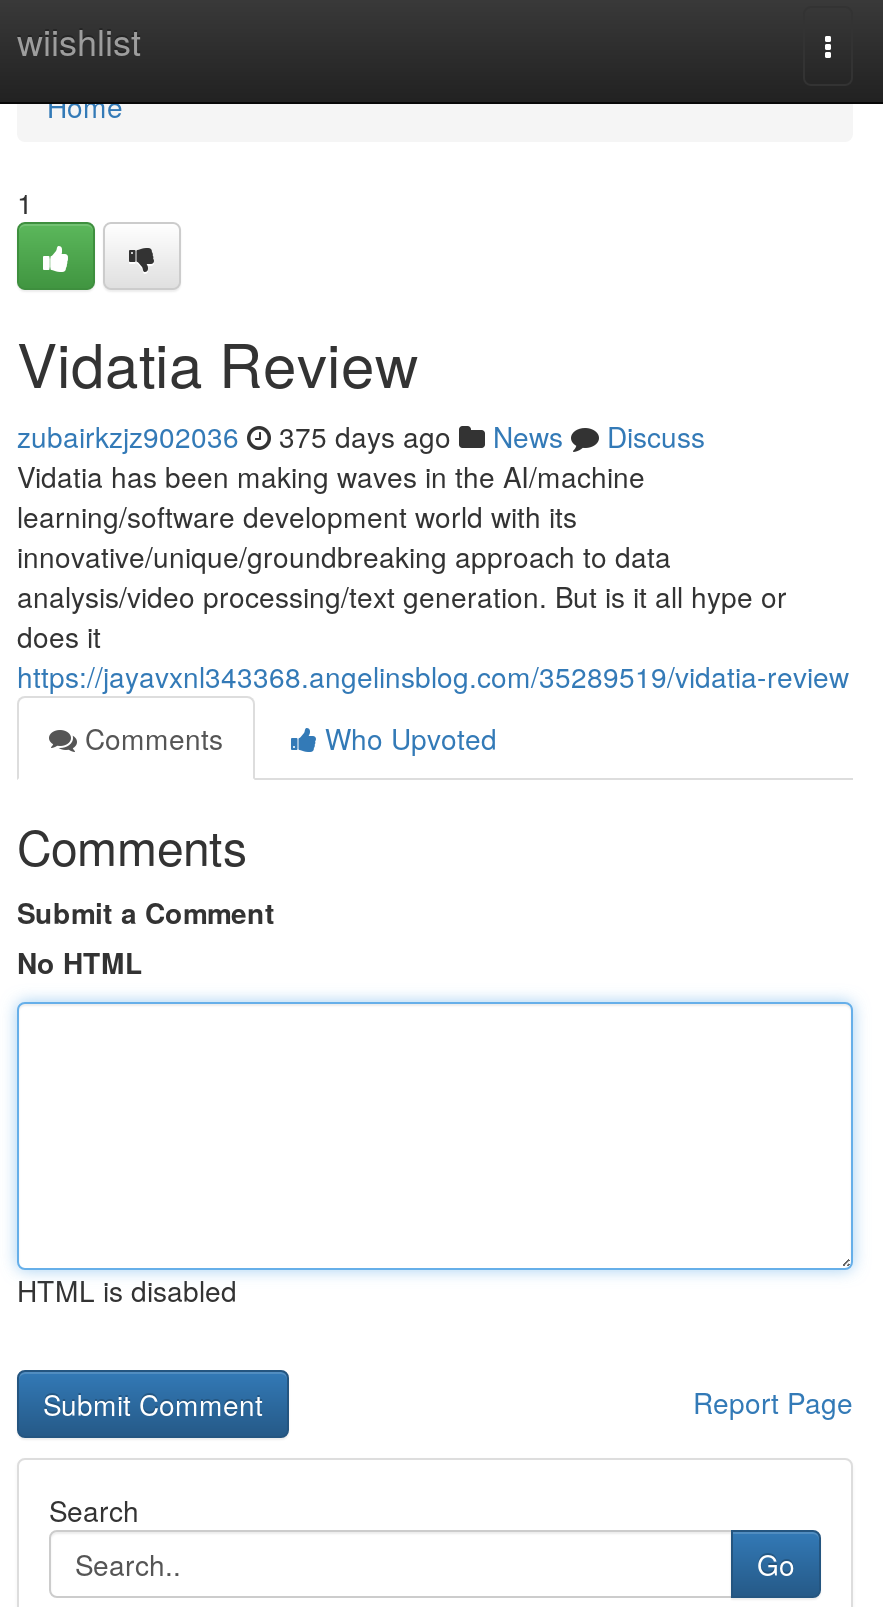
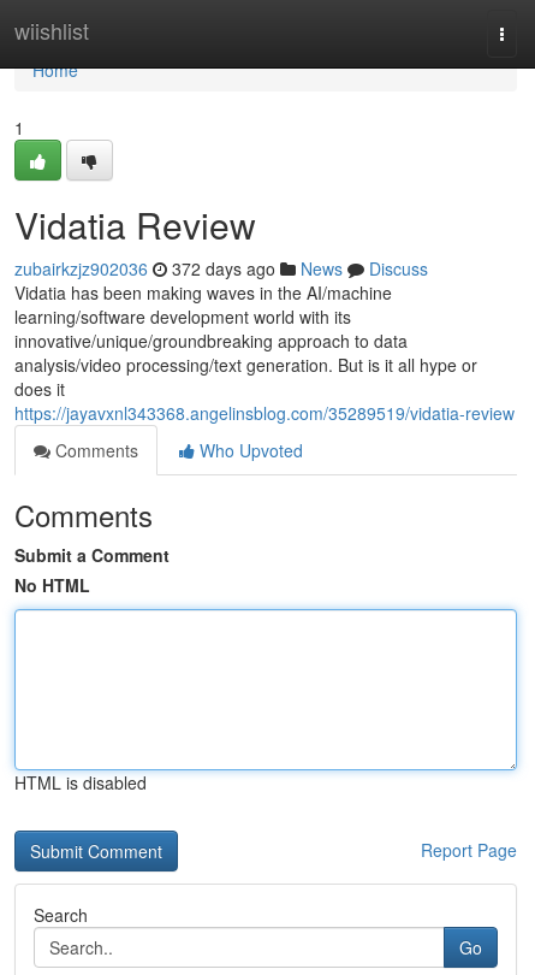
- zubairkzjz902036 375 days ago News Discuss
+ zubairkzjz902036 372 days ago News Discuss
